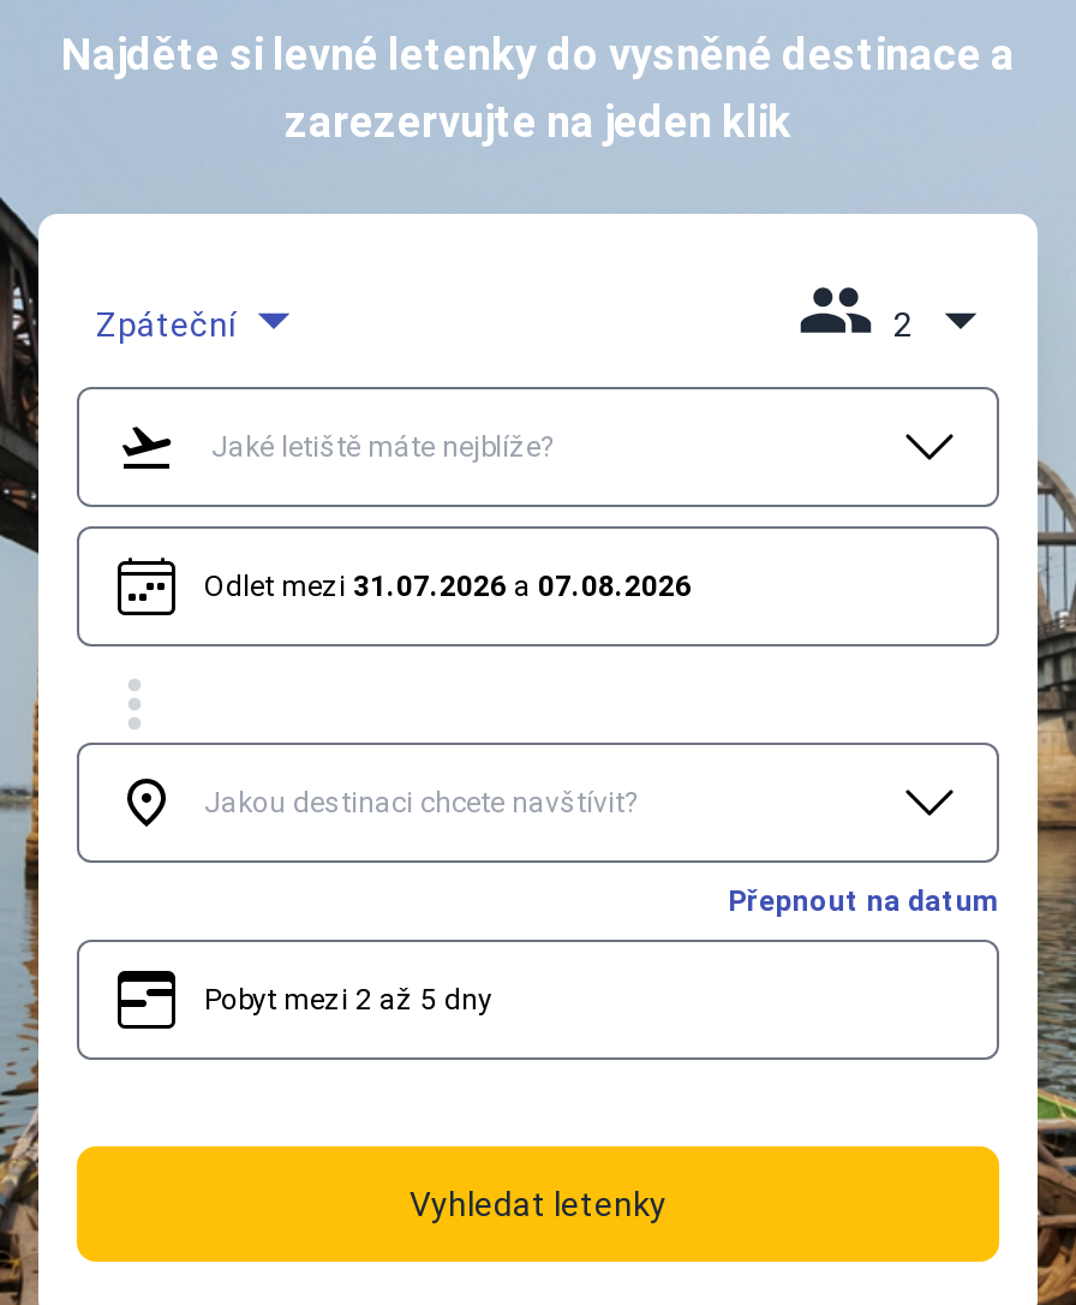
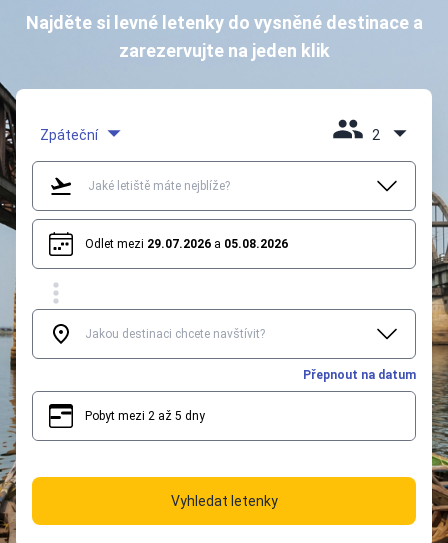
- Odlet mezi 31.07.2026 a 07.08.2026
+ Odlet mezi 29.07.2026 a 05.08.2026
